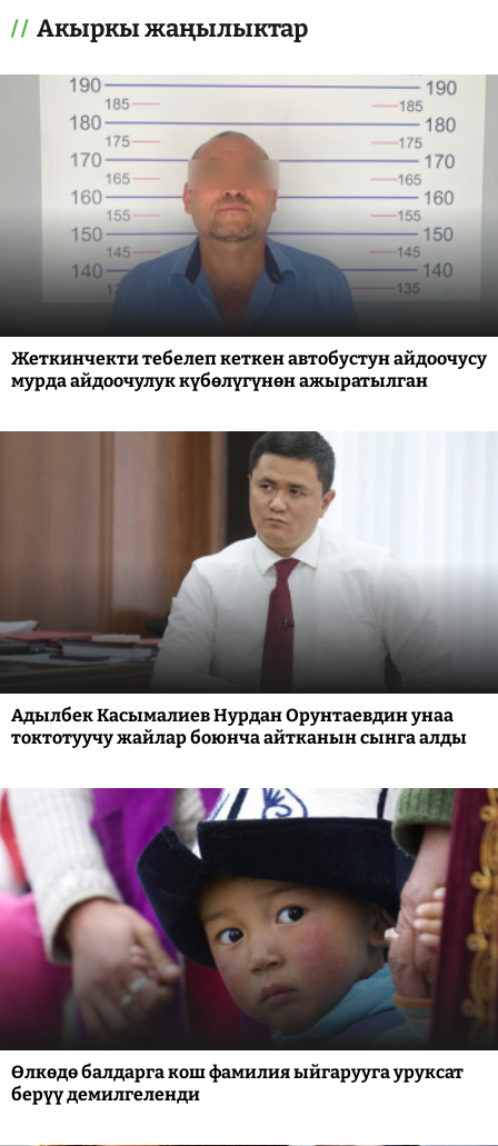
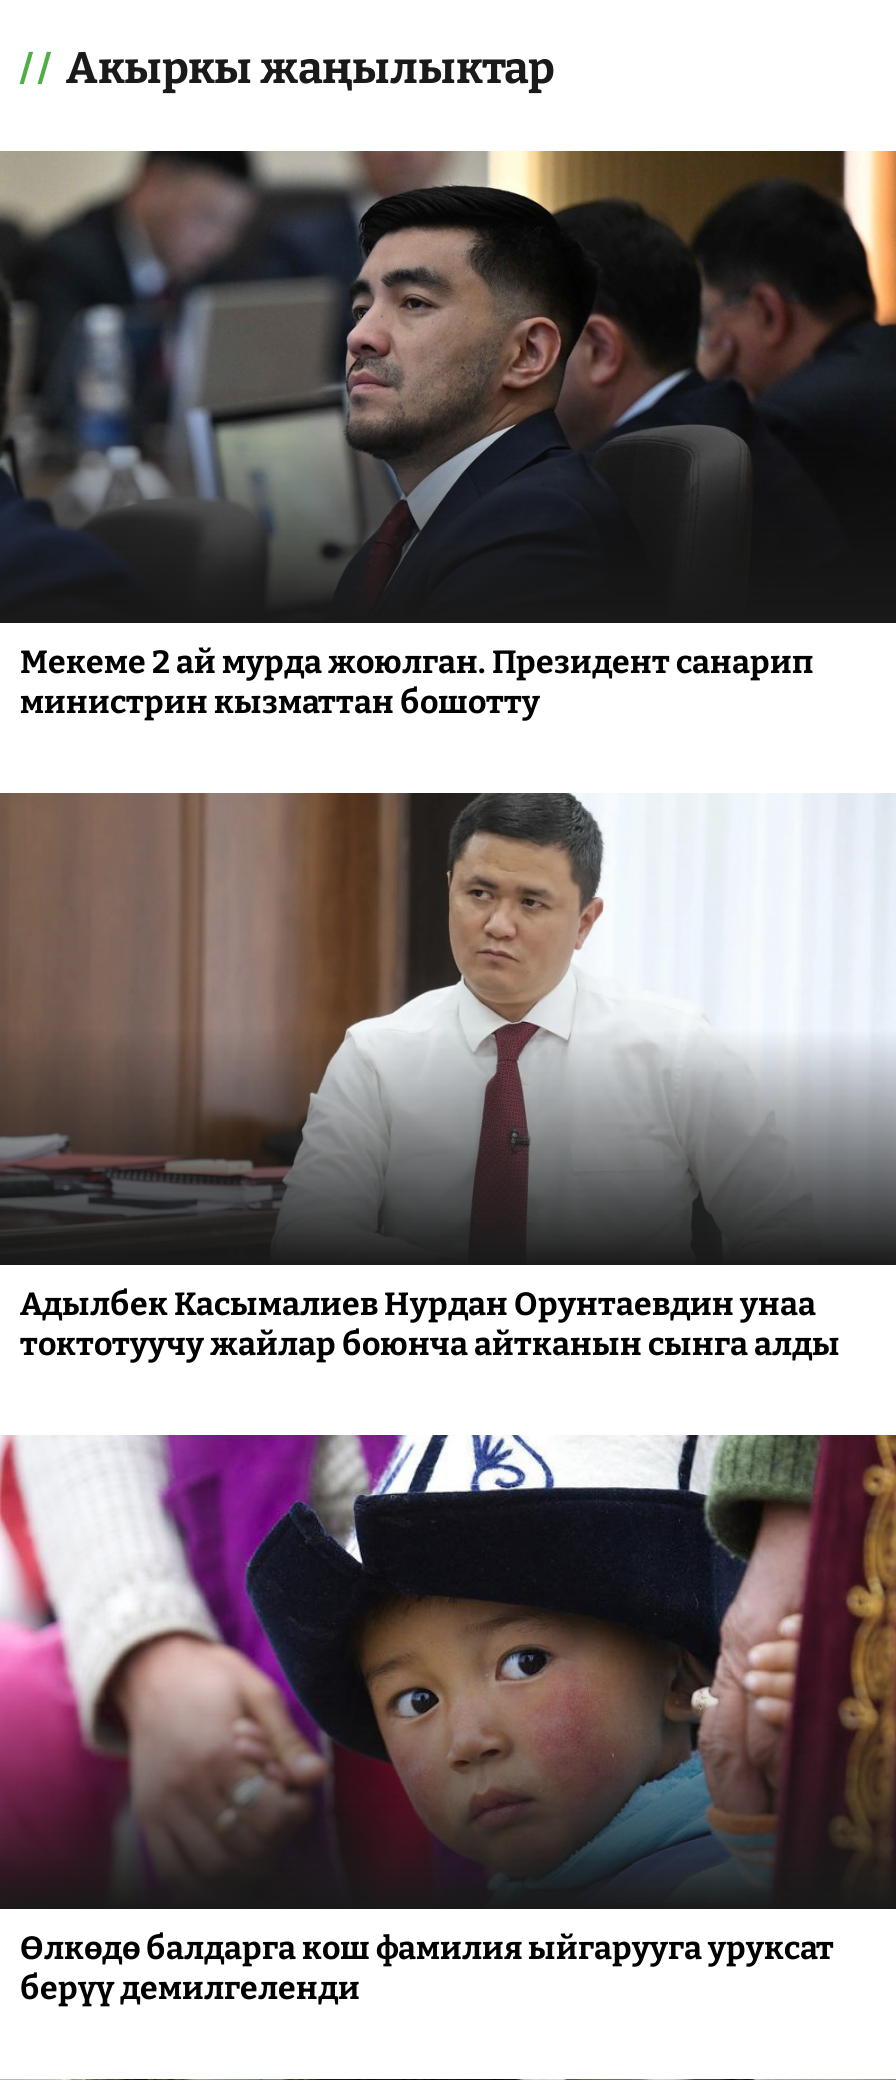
- [image]
- Жеткинчекти тебелеп кеткен автобустун айдоочусу
- мурда айдоочулук күбөлүгүнөн ажыратылган
+ [image]
+ Мекеме 2 ай мурда жоюлган. Президент санарип
+ министрин кызматтан бошотту
